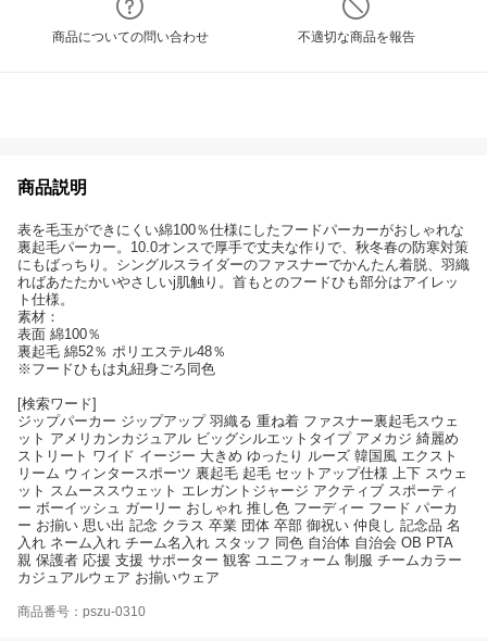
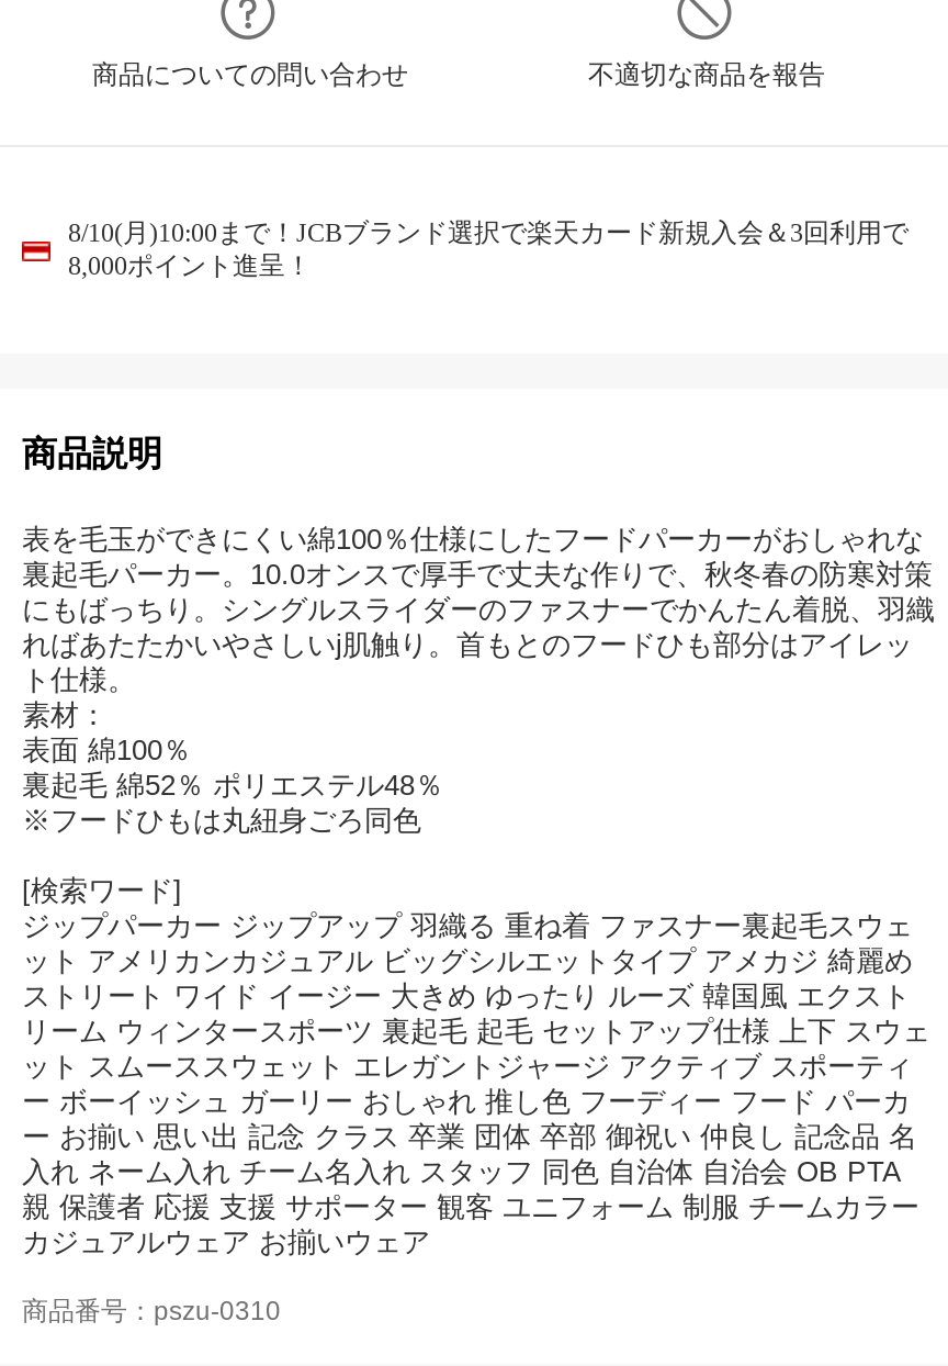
+ 8/10(月)10:00まで！JCBブランド選択で楽天カード新規入会＆3回利用で
+ 8,000ポイント進呈！
